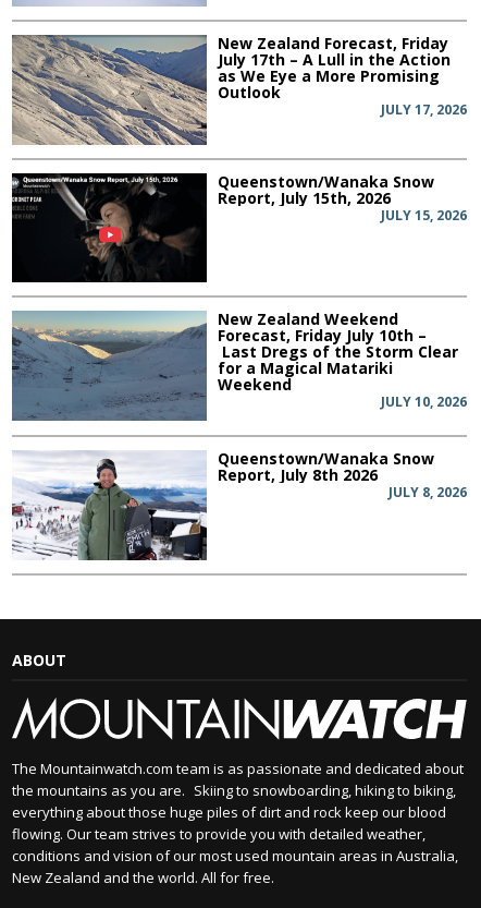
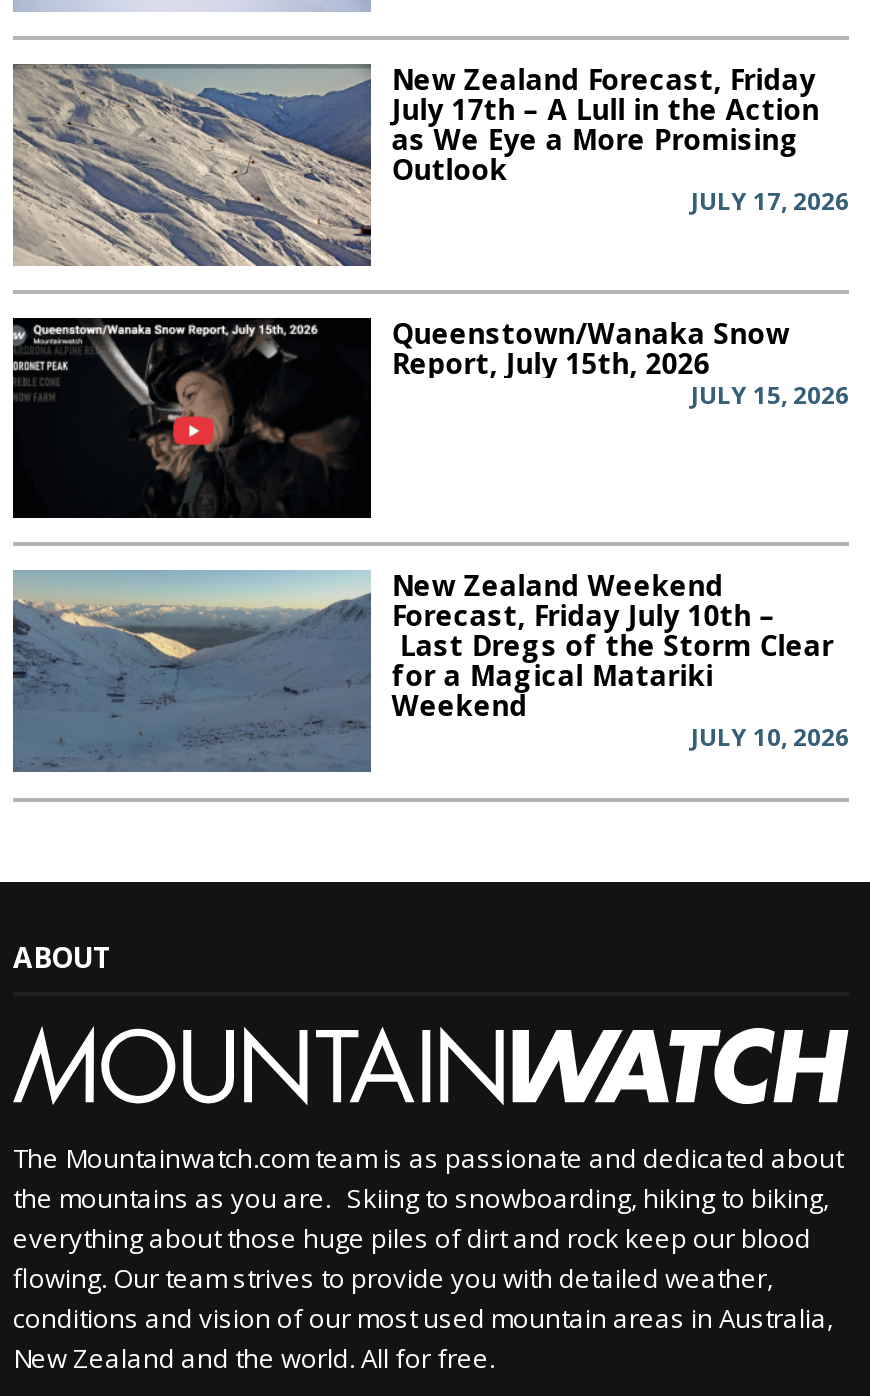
- [image]
- Queenstown/Wanaka Snow
- Report, July 8th 2026
- JULY 8, 2026
